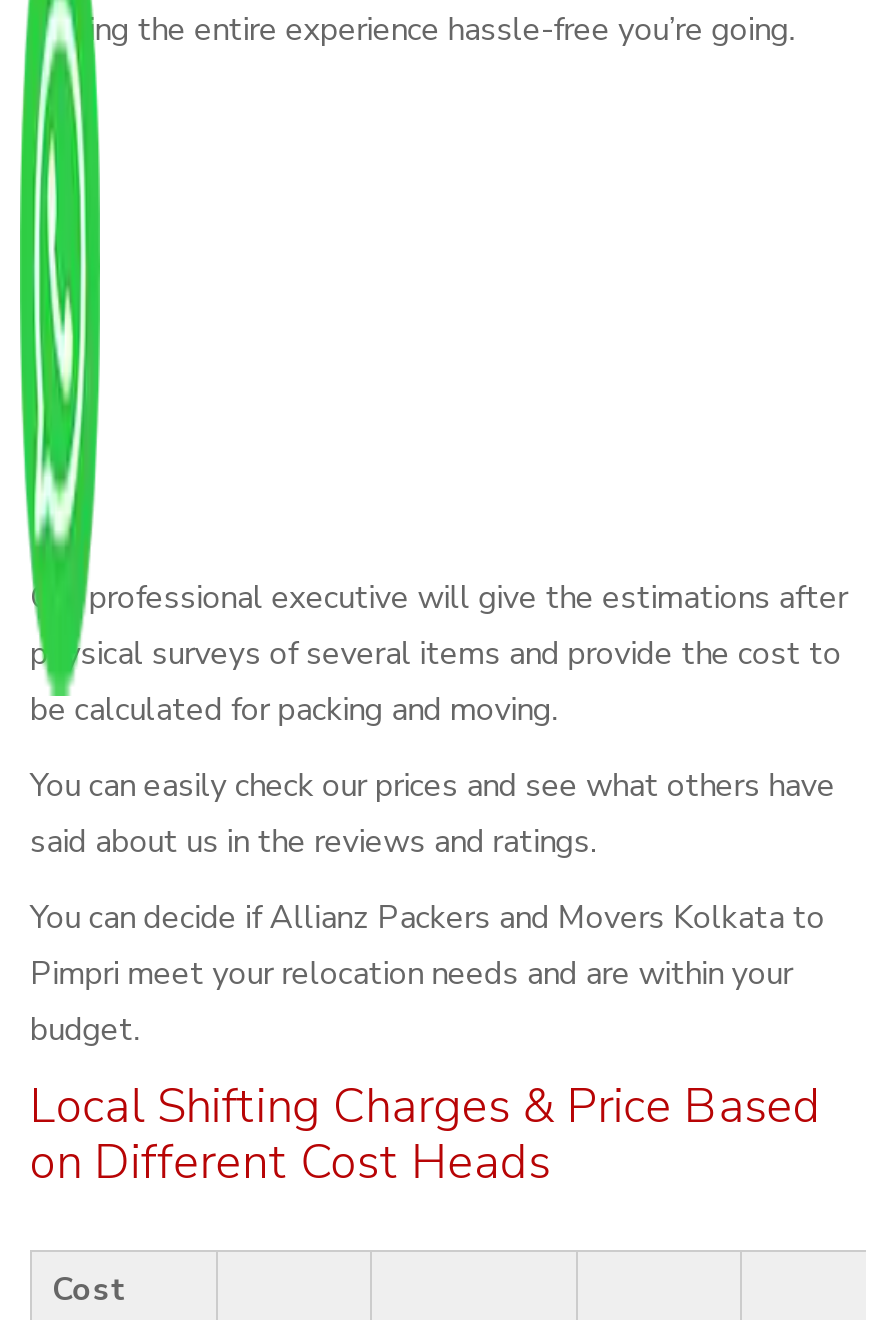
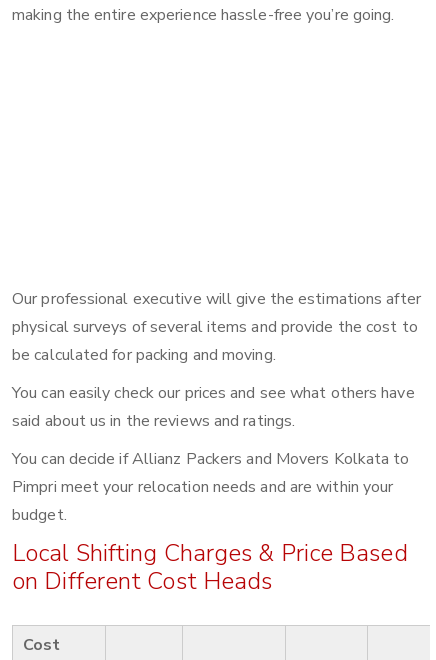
- [image]
